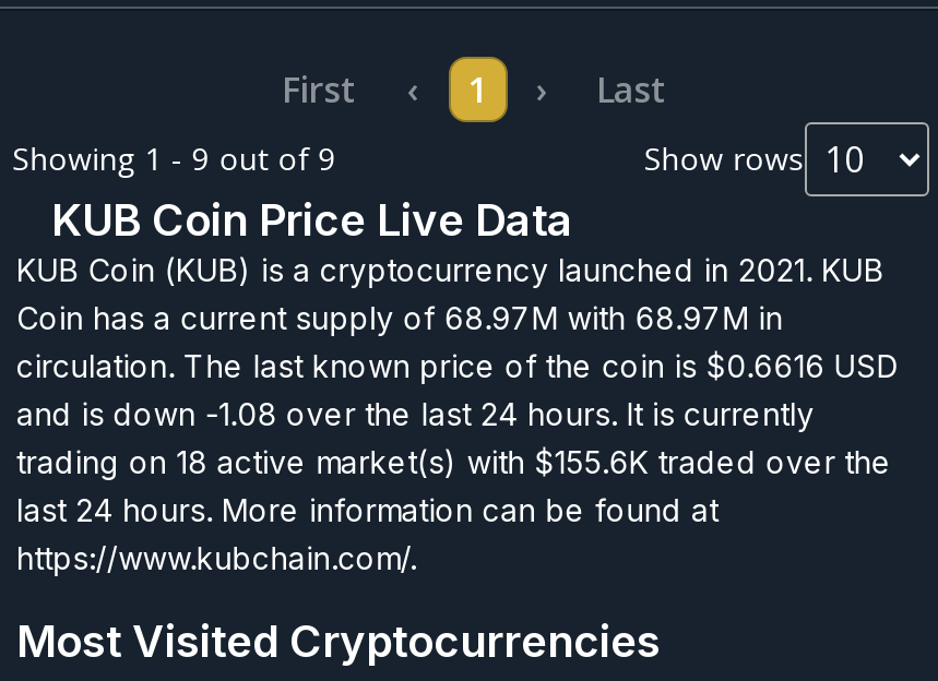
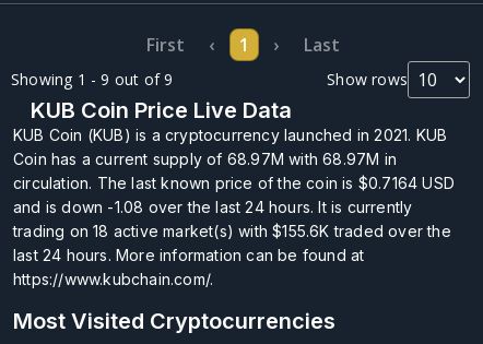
- circulation. The last known price of the coin is $0.6616 USD
+ circulation. The last known price of the coin is $0.7164 USD
